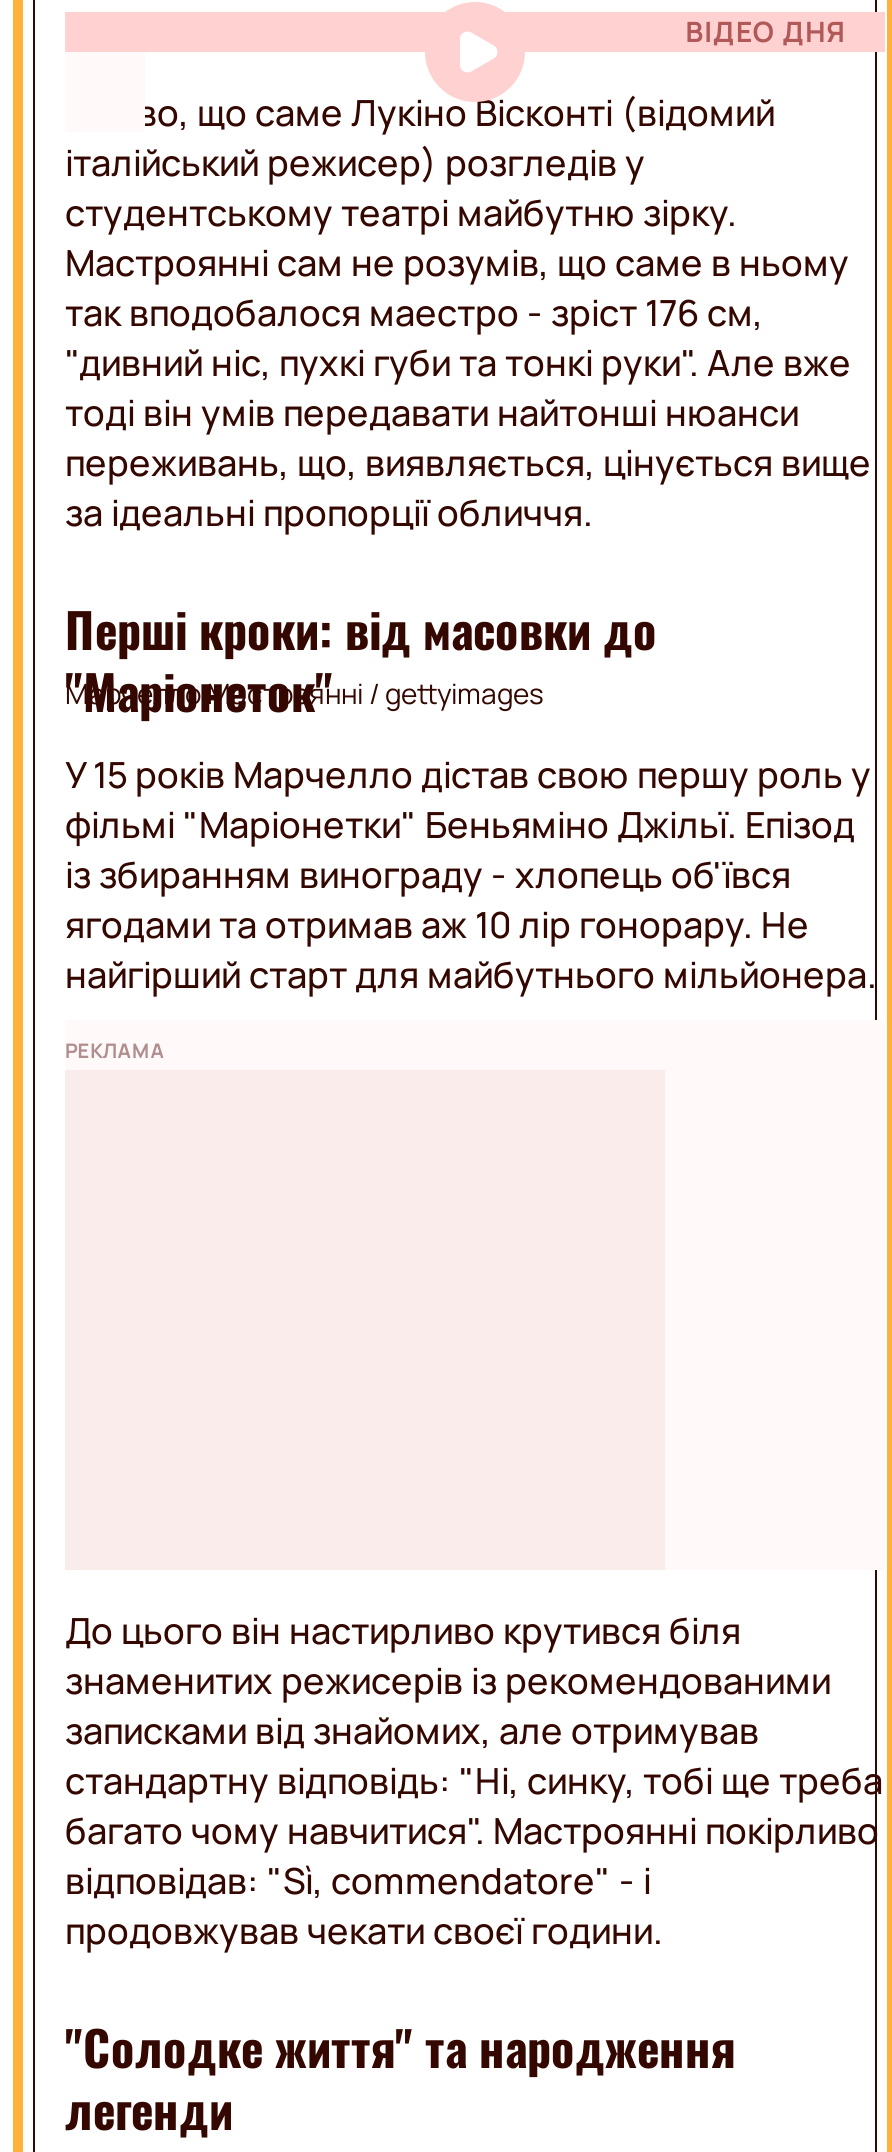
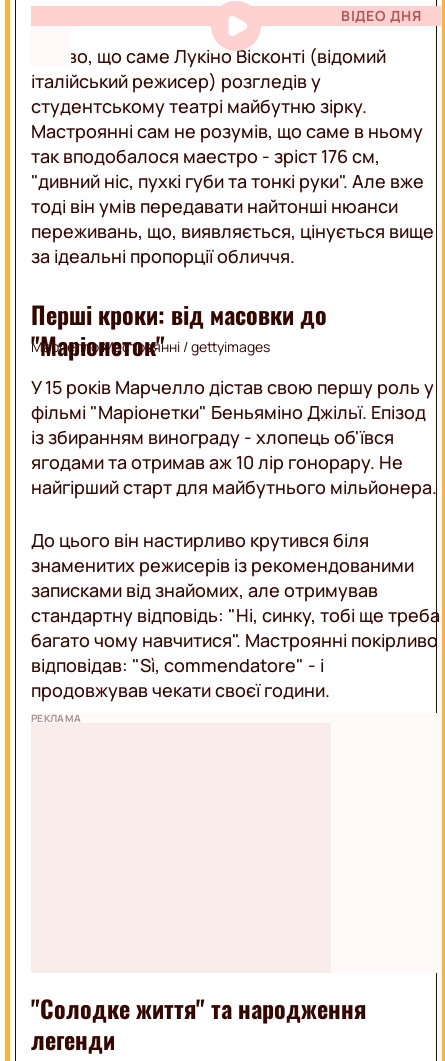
moved down: РЕКЛАМА

moved up: До цього він настирливо крутився біля | знаменитих режисерів із рекомендованими | записками від знайомих, але отримував | стандартну відповідь: "Ні, синку, тобі ще треба | багато чому навчитися". Мастроянні покірливо | відповідав: "Sì, commendatore" - і | продовжував чекати своєї години.
